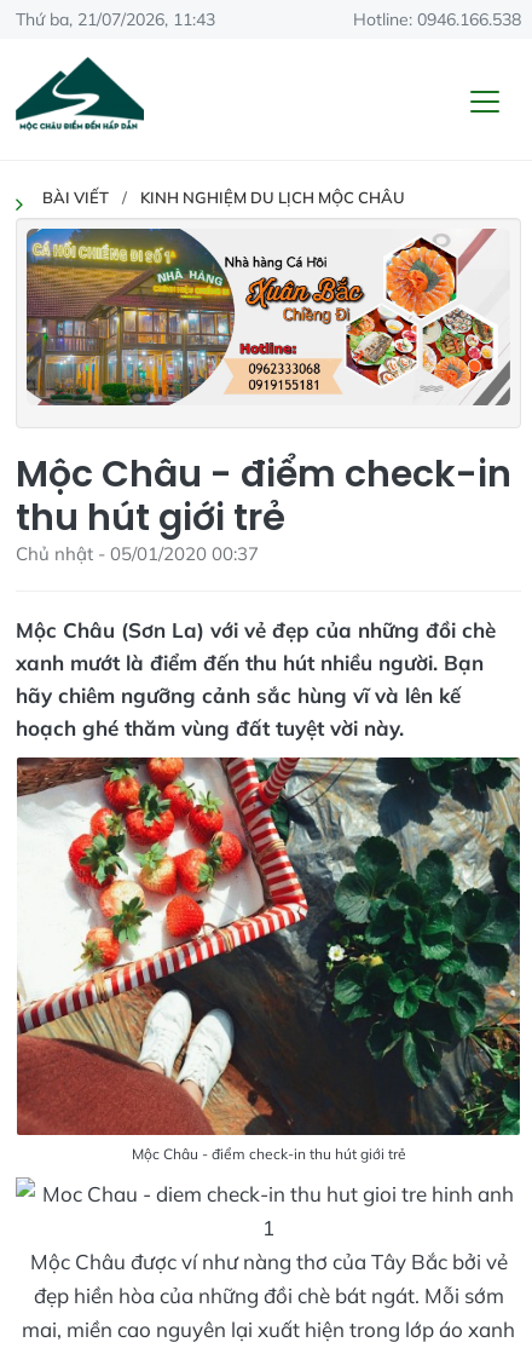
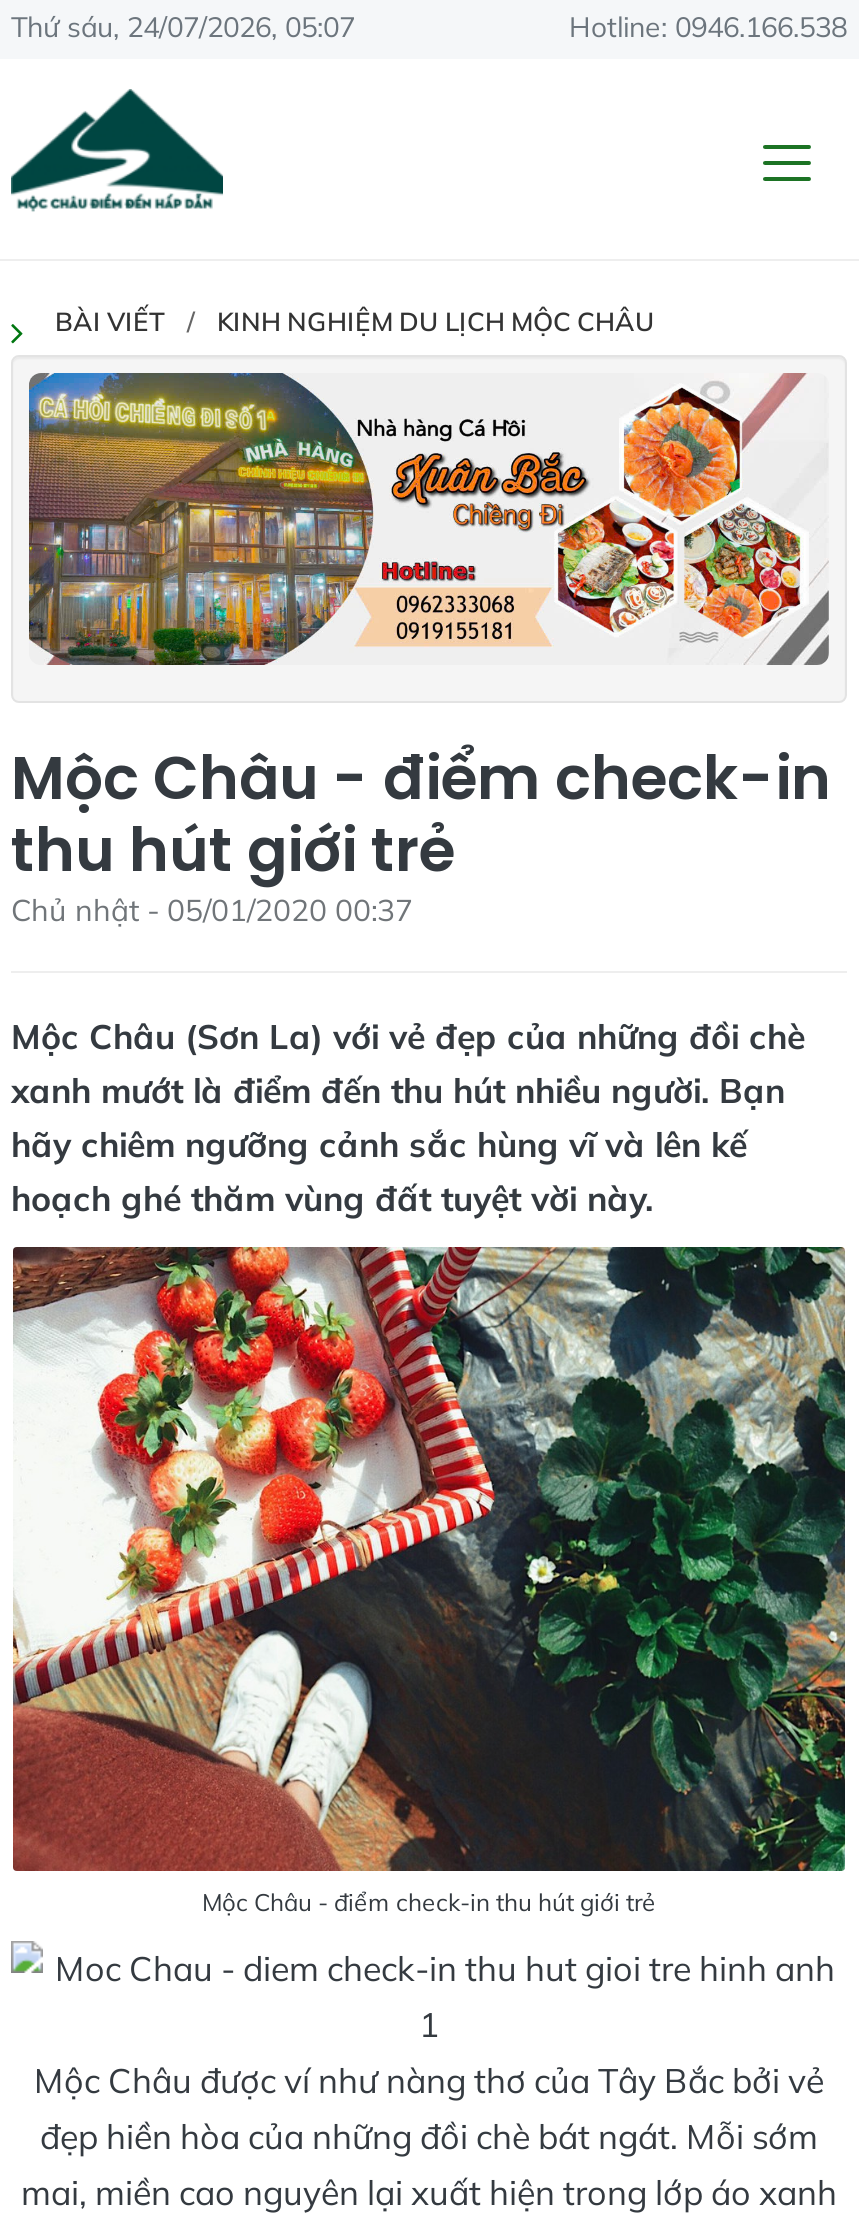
- Thứ ba, 21/07/2026, 11:43
+ Thứ sáu, 24/07/2026, 05:07
